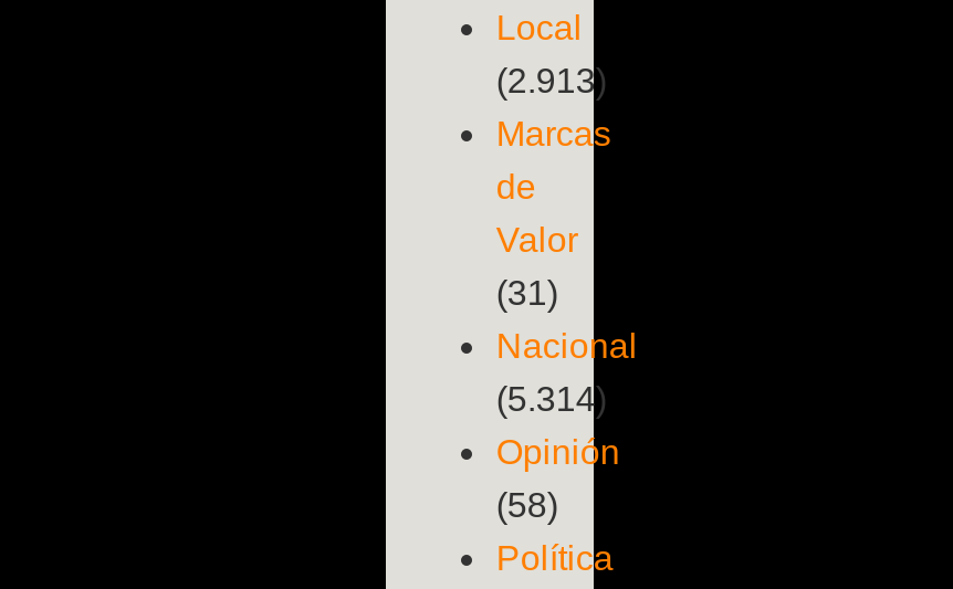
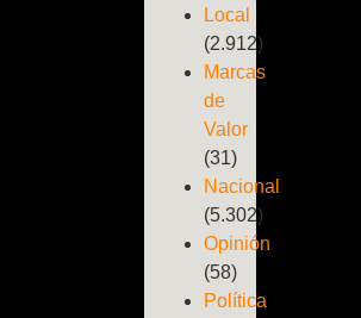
- (2.913)
+ (2.912)

- (5.314)
+ (5.302)
